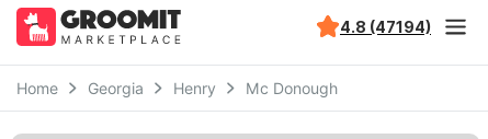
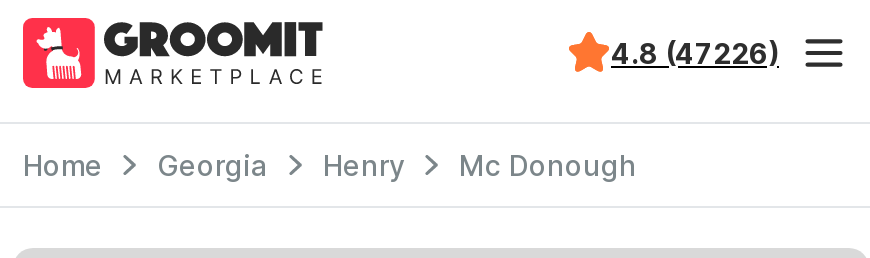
- 4.8 (47194)
+ 4.8 (47226)
